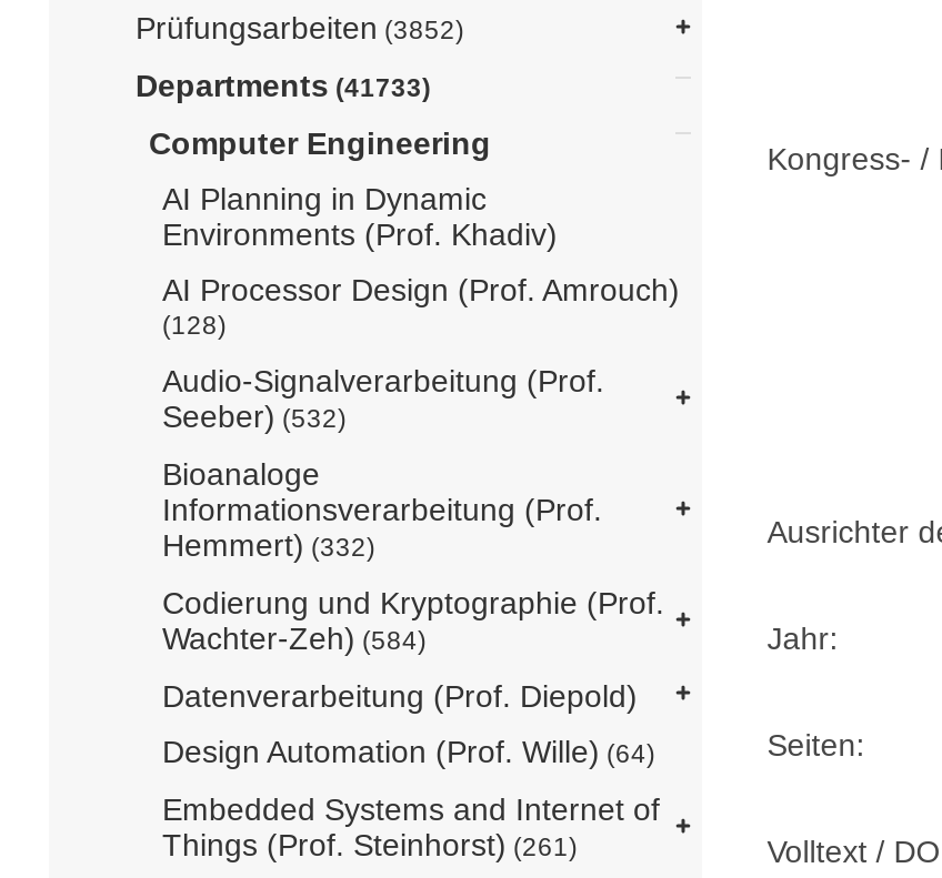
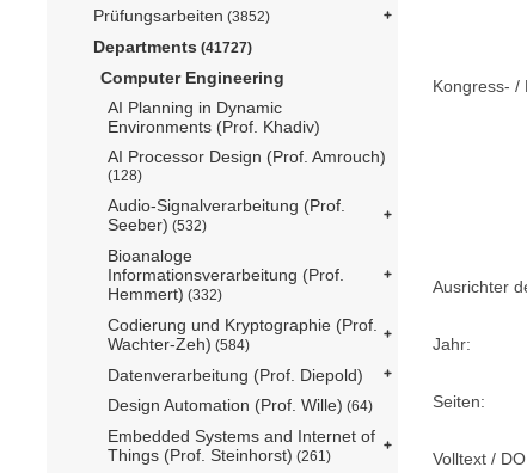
- Departments (41733)
+ Departments (41727)
